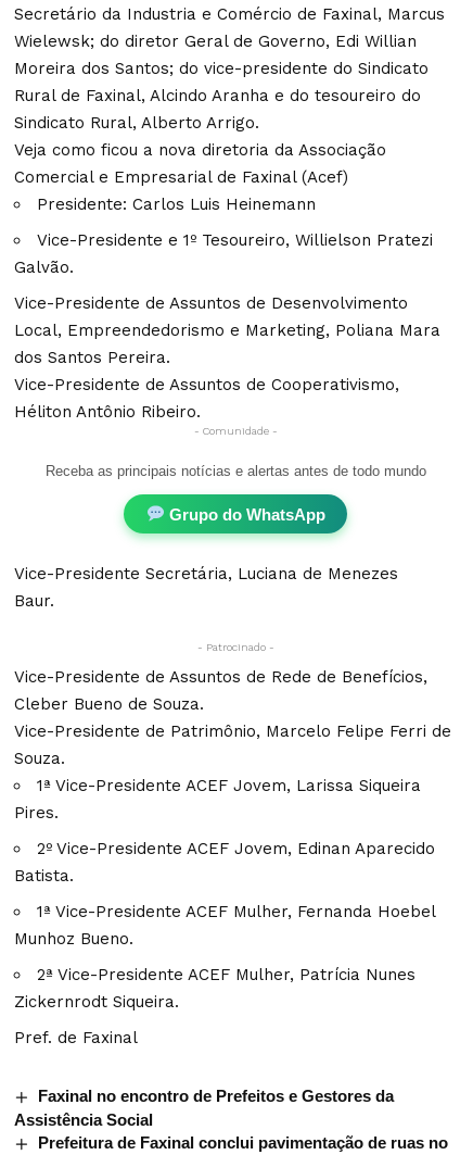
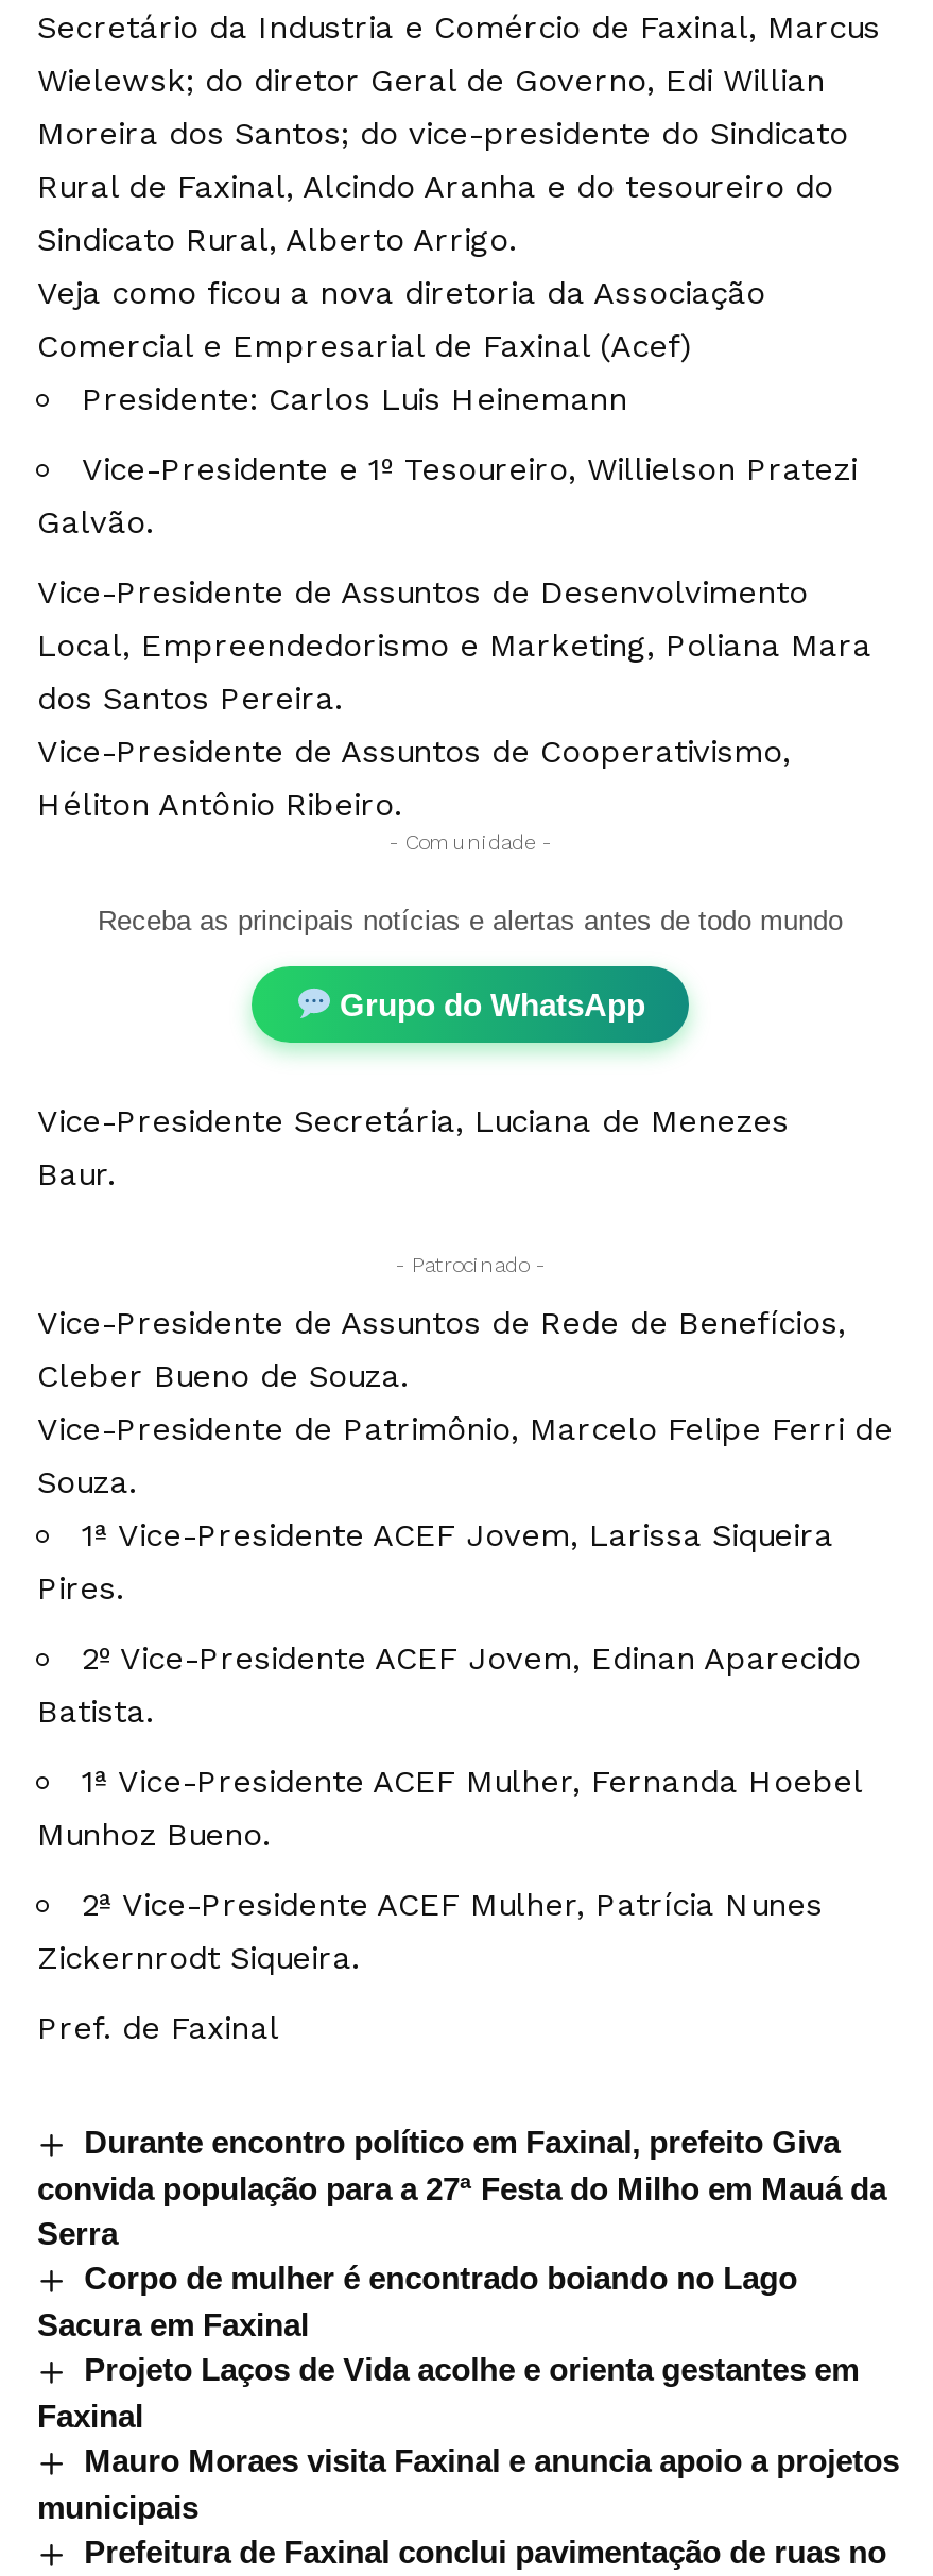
- Faxinal no encontro de Prefeitos e Gestores da
- Assistência Social
+ Durante encontro político em Faxinal, prefeito Giva
+ convida população para a 27ª Festa do Milho em Mauá da
+ Serra
+ Corpo de mulher é encontrado boiando no Lago
+ Sacura em Faxinal
+ Projeto Laços de Vida acolhe e orienta gestantes em
+ Faxinal
+ Mauro Moraes visita Faxinal e anuncia apoio a projetos
+ municipais
